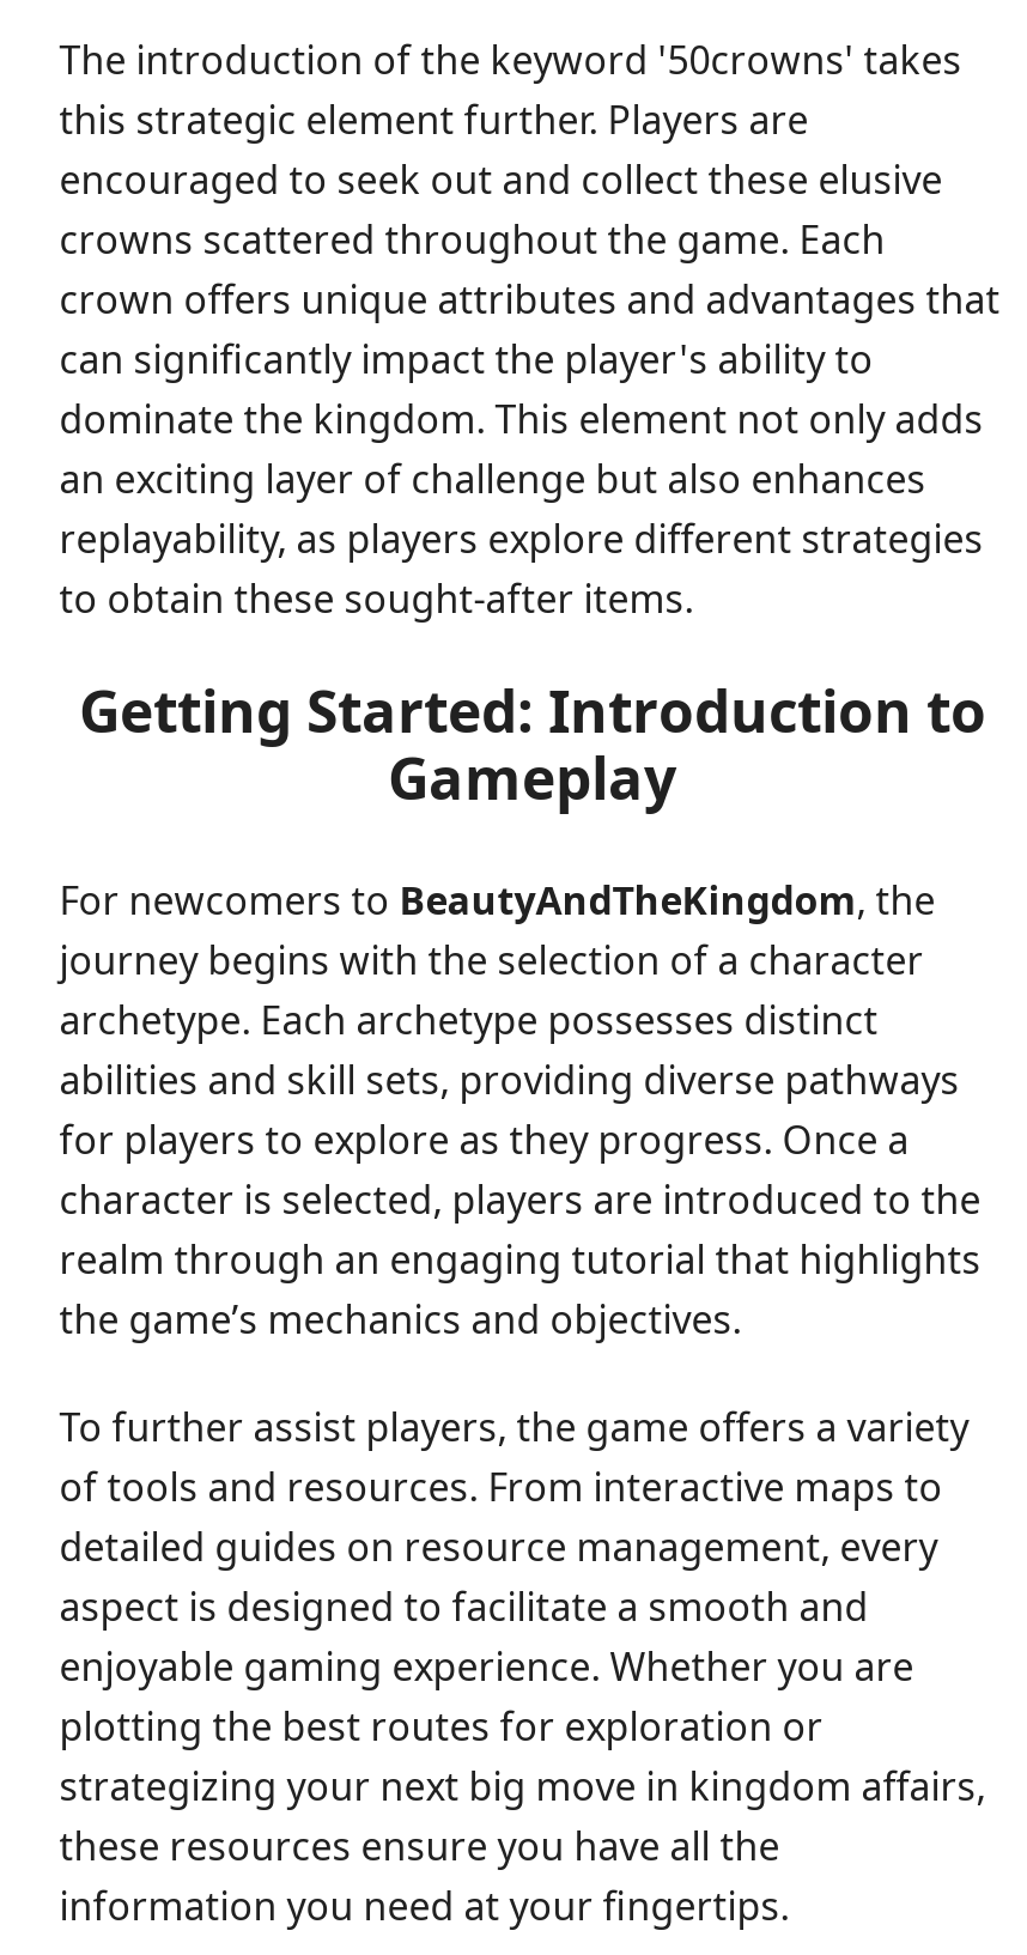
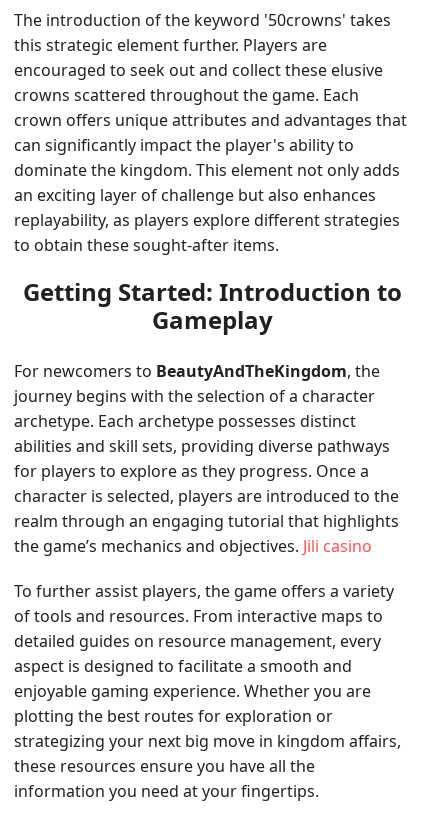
- the game’s mechanics and objectives.
+ the game’s mechanics and objectives. Jili casino
